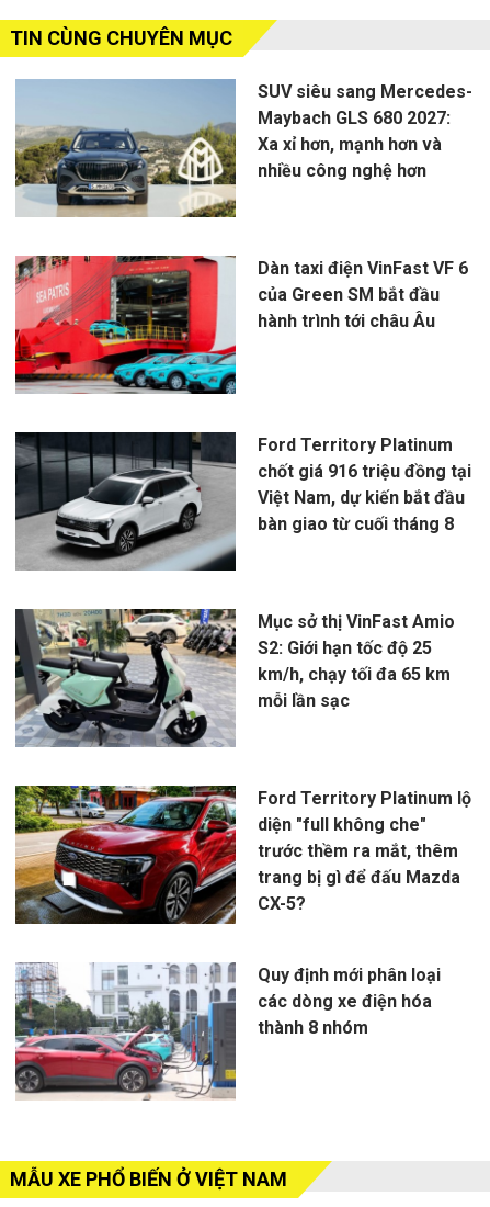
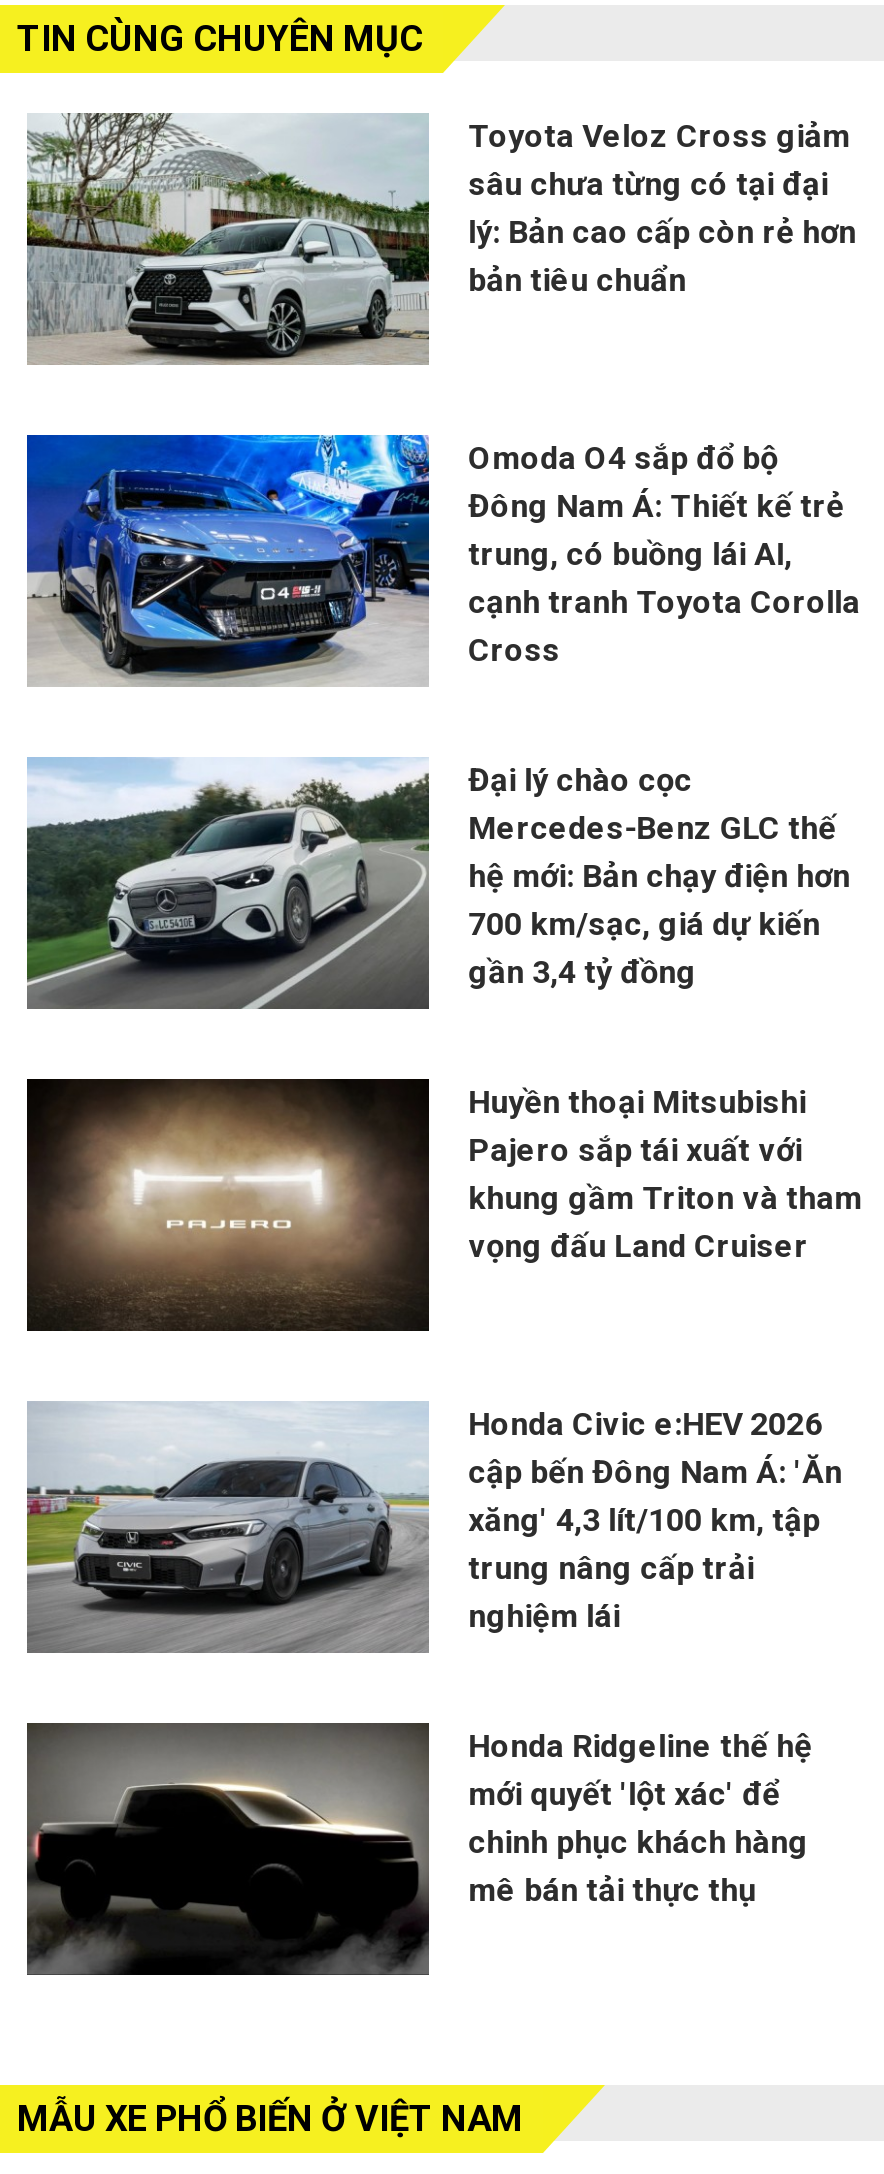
- [image]
- SUV siêu sang Mercedes-
- Maybach GLS 680 2027:
- Xa xỉ hơn, mạnh hơn và
- nhiều công nghệ hơn
+ [image]
+ Toyota Veloz Cross giảm
+ sâu chưa từng có tại đại
+ lý: Bản cao cấp còn rẻ hơn
+ bản tiêu chuẩn

- [image]
- Dàn taxi điện VinFast VF 6
- của Green SM bắt đầu
- hành trình tới châu Âu
+ [image]
+ Omoda O4 sắp đổ bộ
+ Đông Nam Á: Thiết kế trẻ
+ trung, có buồng lái AI,
+ cạnh tranh Toyota Corolla
+ Cross

- [image]
- Ford Territory Platinum
- chốt giá 916 triệu đồng tại
- Việt Nam, dự kiến bắt đầu
- bàn giao từ cuối tháng 8
+ [image]
+ Đại lý chào cọc
+ Mercedes-Benz GLC thế
+ hệ mới: Bản chạy điện hơn
+ 700 km/sạc, giá dự kiến
+ gần 3,4 tỷ đồng

- [image]
- Mục sở thị VinFast Amio
- S2: Giới hạn tốc độ 25
- km/h, chạy tối đa 65 km
- mỗi lần sạc
+ [image]
+ Huyền thoại Mitsubishi
+ Pajero sắp tái xuất với
+ khung gầm Triton và tham
+ vọng đấu Land Cruiser

- [image]
- Ford Territory Platinum lộ
- diện "full không che"
- trước thềm ra mắt, thêm
- trang bị gì để đấu Mazda
- CX-5?
+ [image]
+ Honda Civic e:HEV 2026
+ cập bến Đông Nam Á: 'Ăn
+ xăng' 4,3 lít/100 km, tập
+ trung nâng cấp trải
+ nghiệm lái

- [image]
- Quy định mới phân loại
- các dòng xe điện hóa
- thành 8 nhóm
+ [image]
+ Honda Ridgeline thế hệ
+ mới quyết 'lột xác' để
+ chinh phục khách hàng
+ mê bán tải thực thụ
